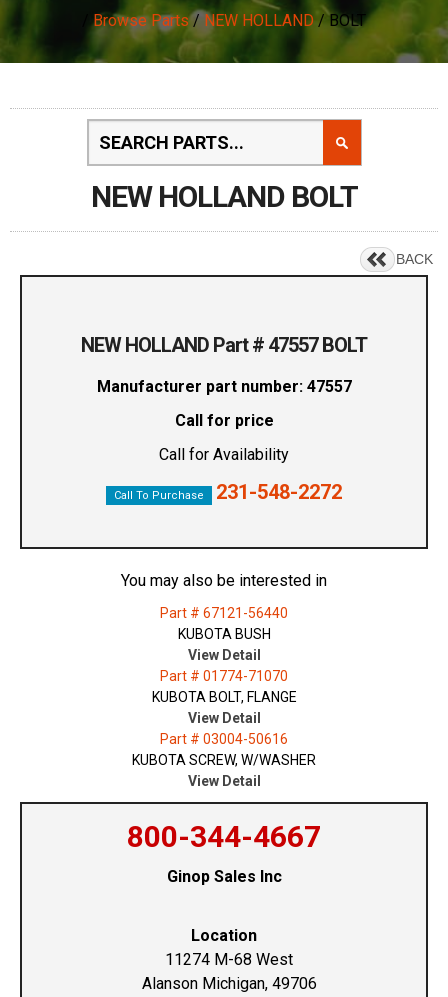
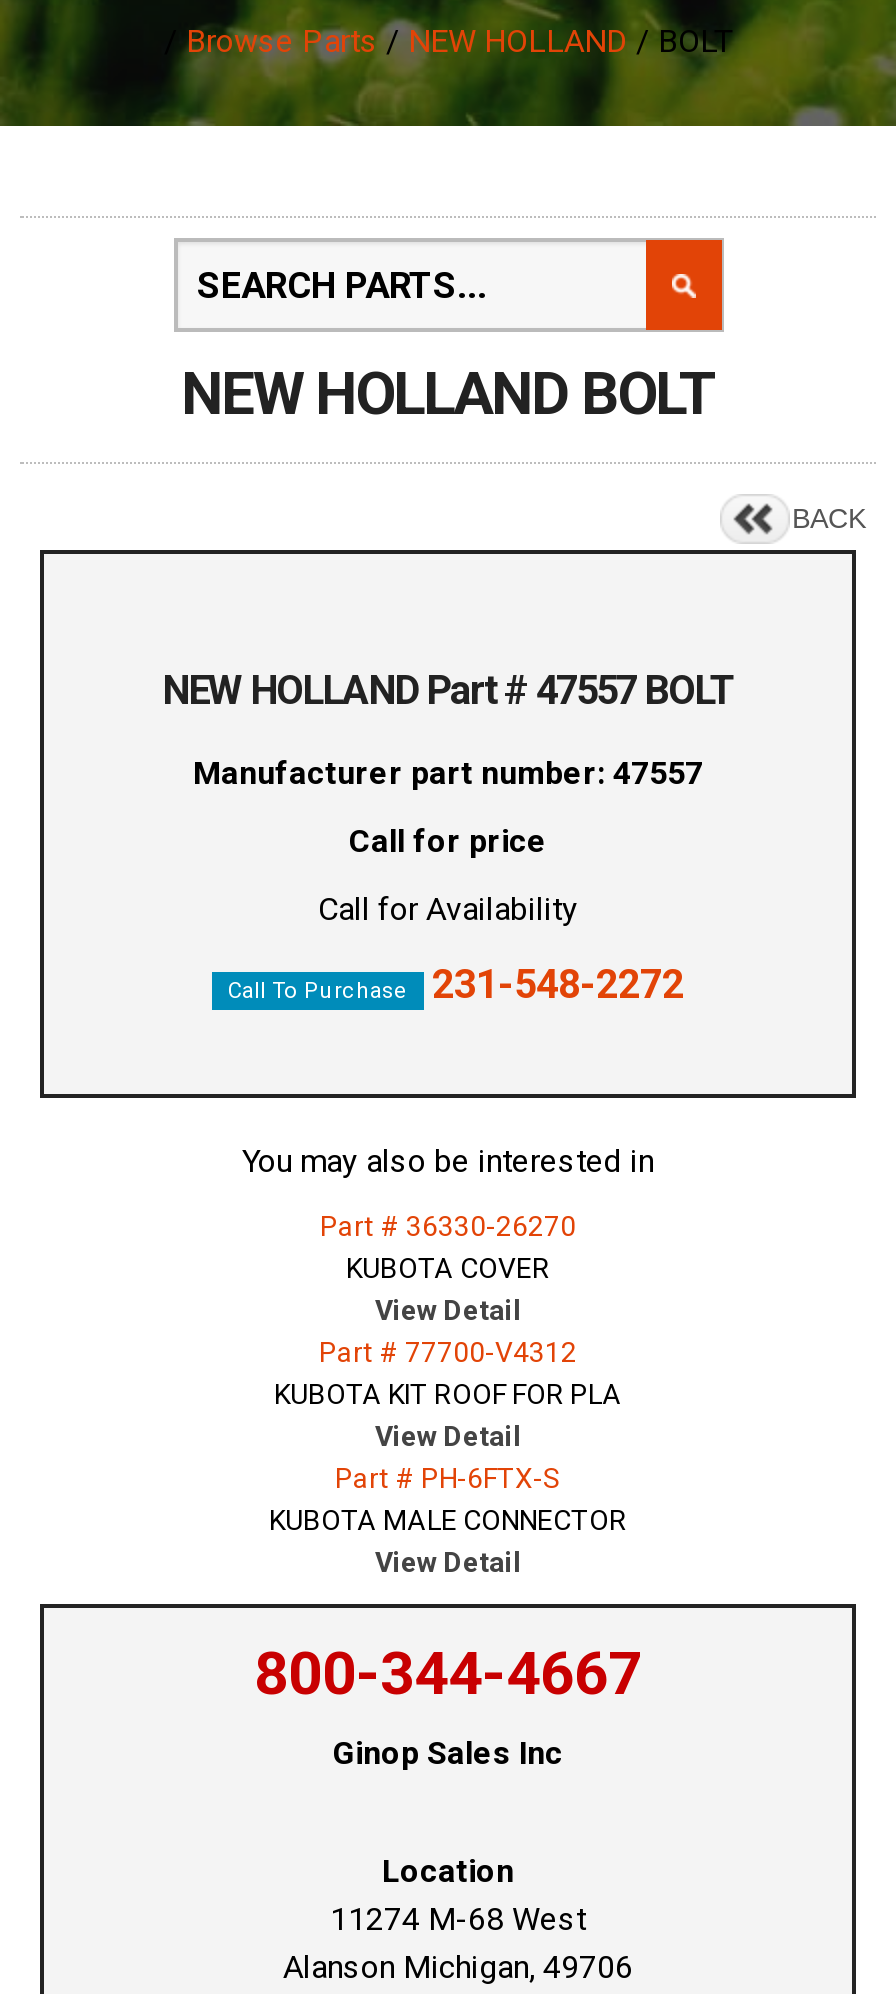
- Part # 67121-56440
+ Part # 36330-26270

- KUBOTA BUSH
+ KUBOTA COVER

- Part # 01774-71070
- KUBOTA BOLT, FLANGE
+ Part # 77700-V4312
+ KUBOTA KIT ROOF FOR PLA

- Part # 03004-50616
+ Part # PH-6FTX-S

- KUBOTA SCREW, W/WASHER
+ KUBOTA MALE CONNECTOR
